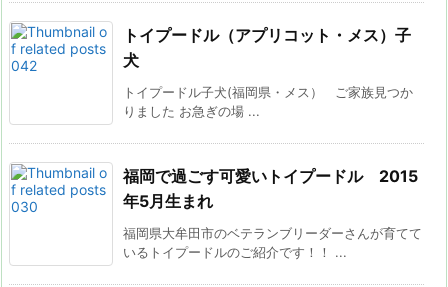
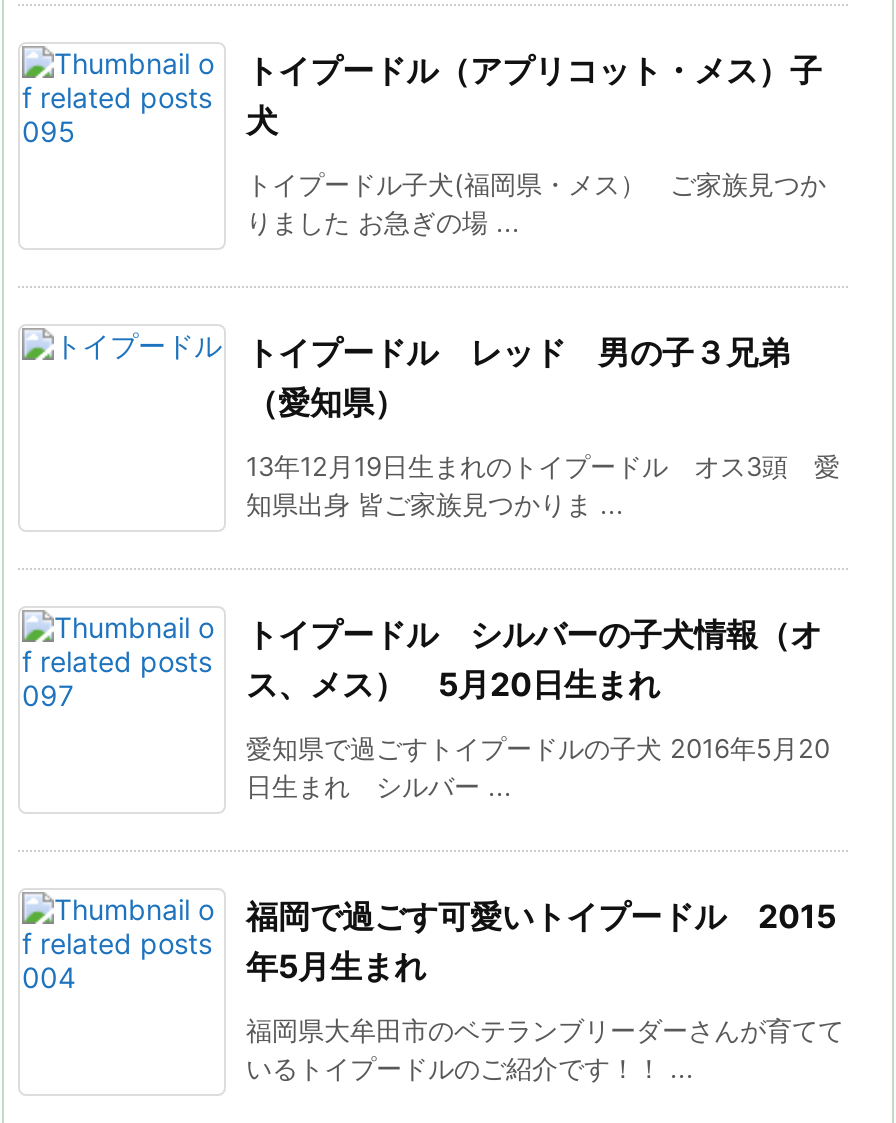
+ トイプードル レッド 男の子３兄弟
+ （愛知県）
+ 13年12月19日生まれのトイプードル オス3頭 愛
+ 知県出身 皆ご家族見つかりま ...
+ トイプードル シルバーの子犬情報（オ
+ ス、メス） 5月20日生まれ
+ 愛知県で過ごすトイプードルの子犬 2016年5月20
+ 日生まれ シルバー ...
